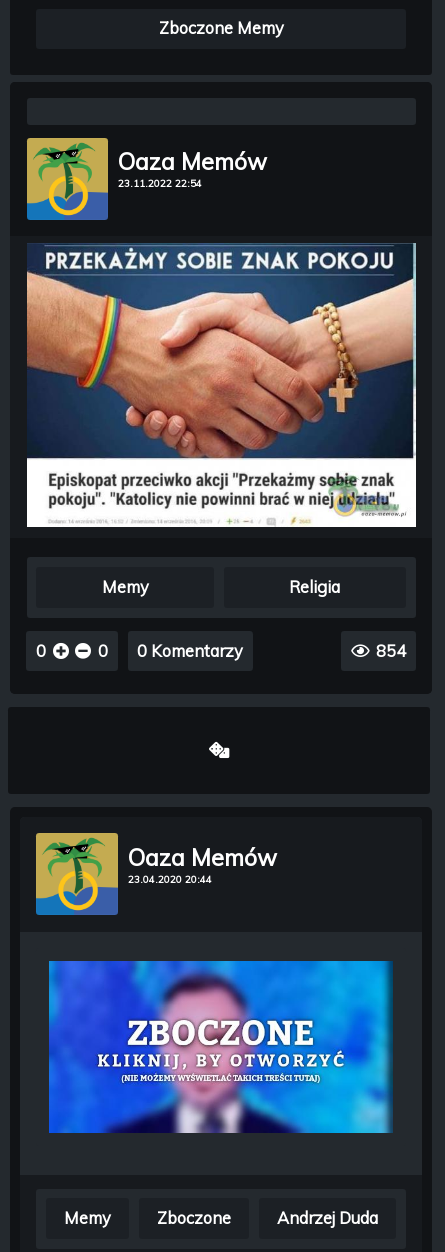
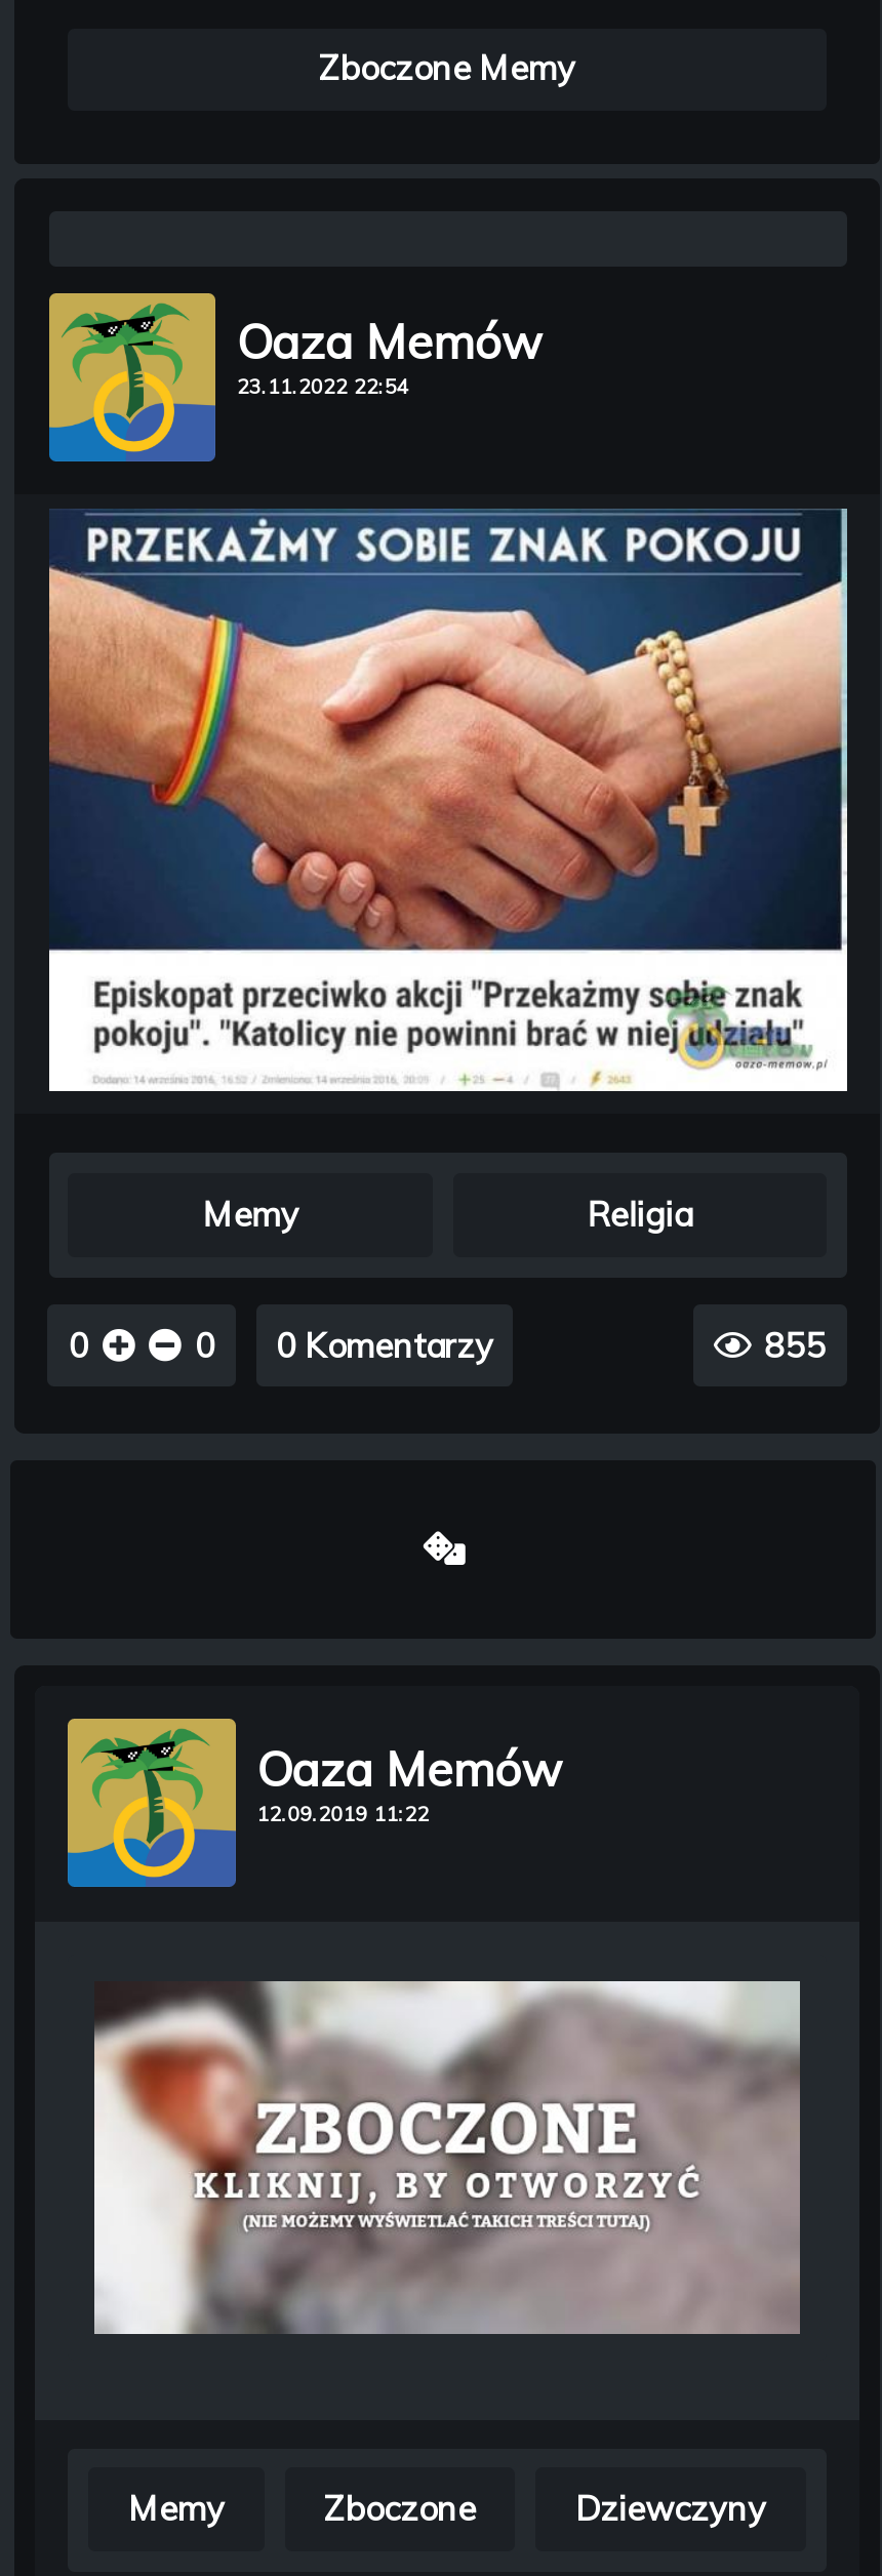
- 854
+ 855

- 23.04.2020 20:44
+ 12.09.2019 11:22

- [image]
+ [image]

- Andrzej Duda
+ Dziewczyny
